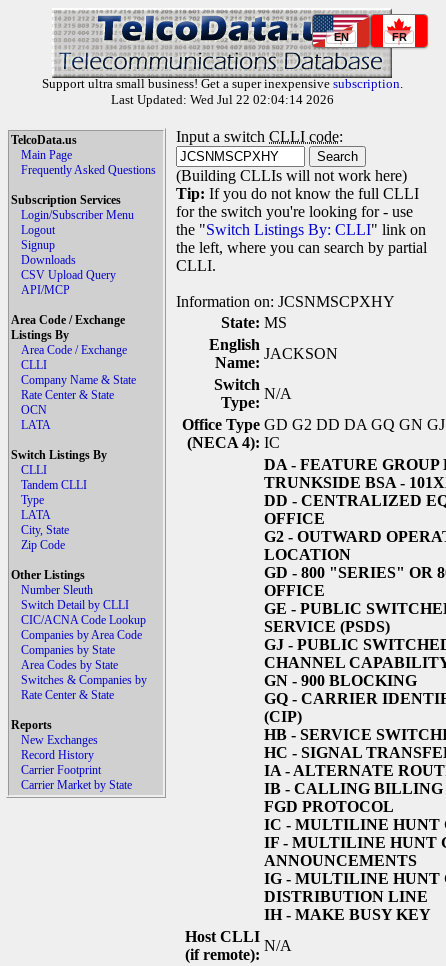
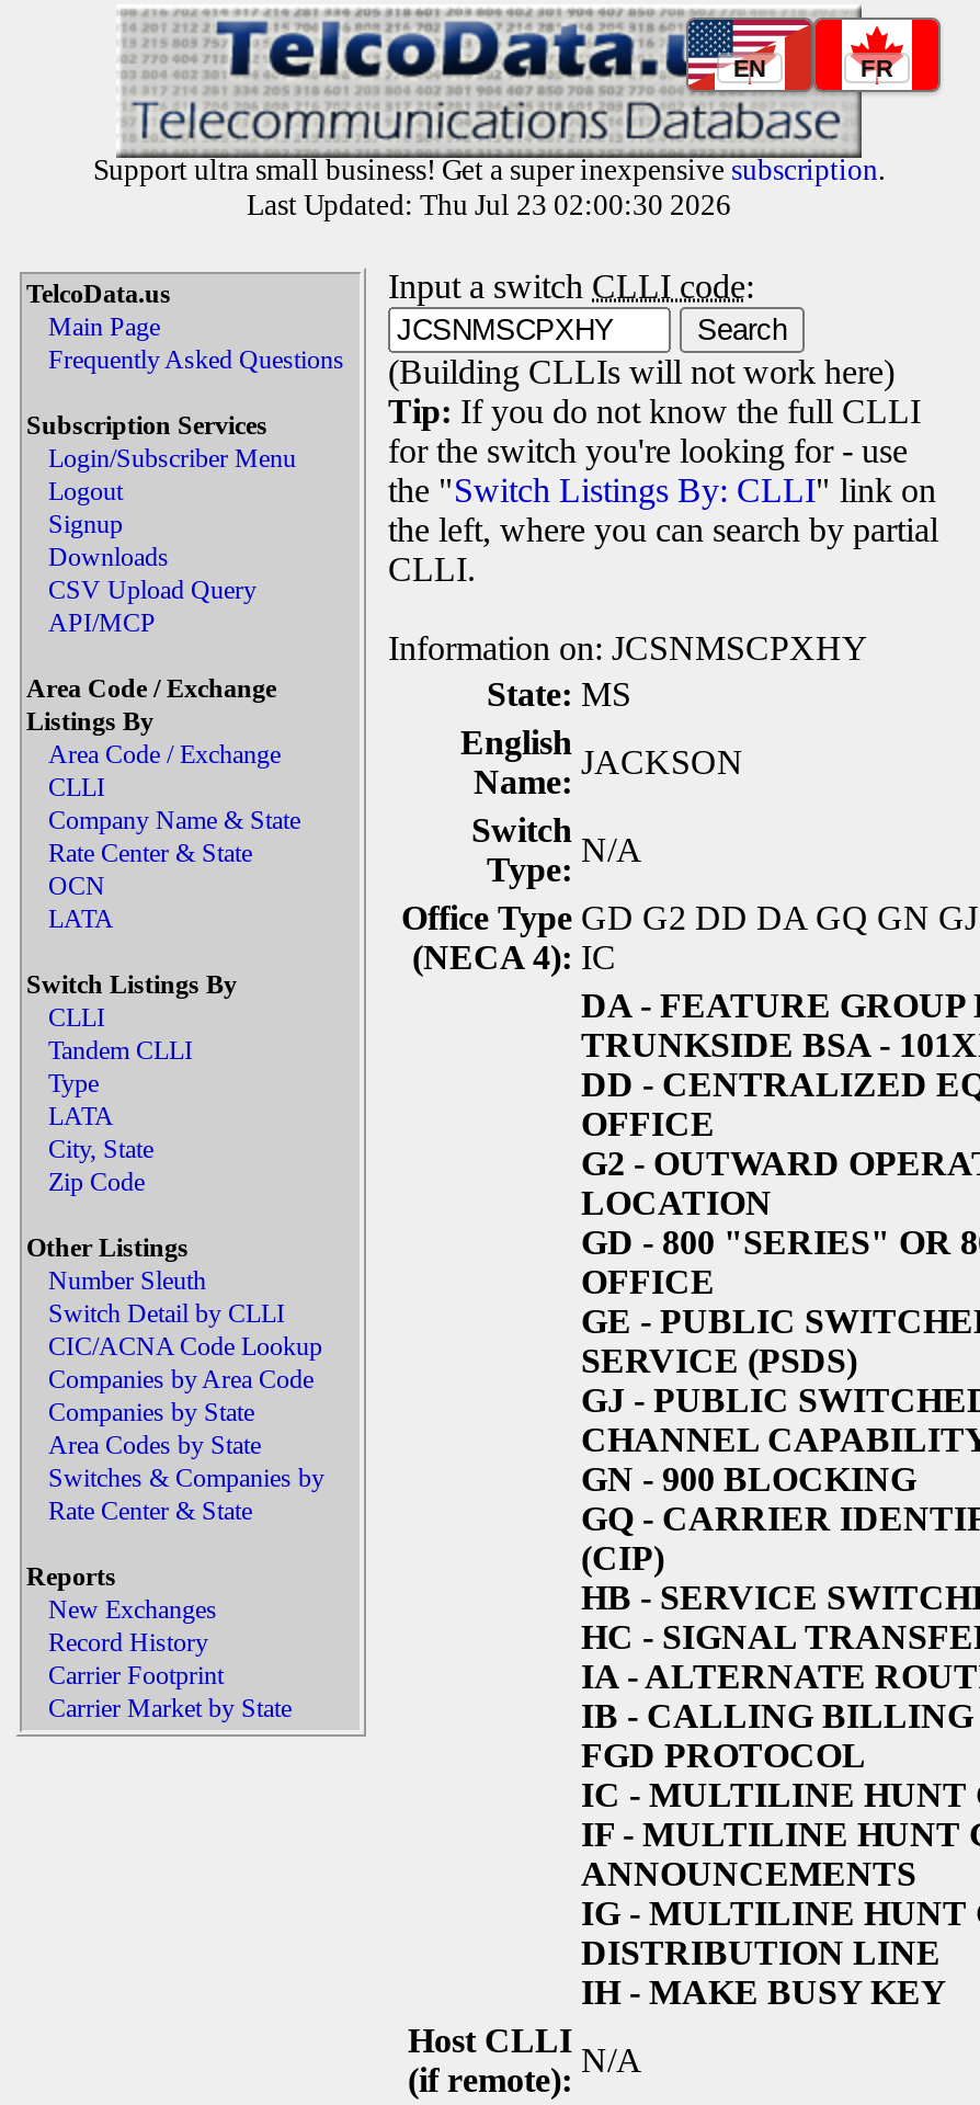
- Last Updated: Wed Jul 22 02:04:14 2026
+ Last Updated: Thu Jul 23 02:00:30 2026
